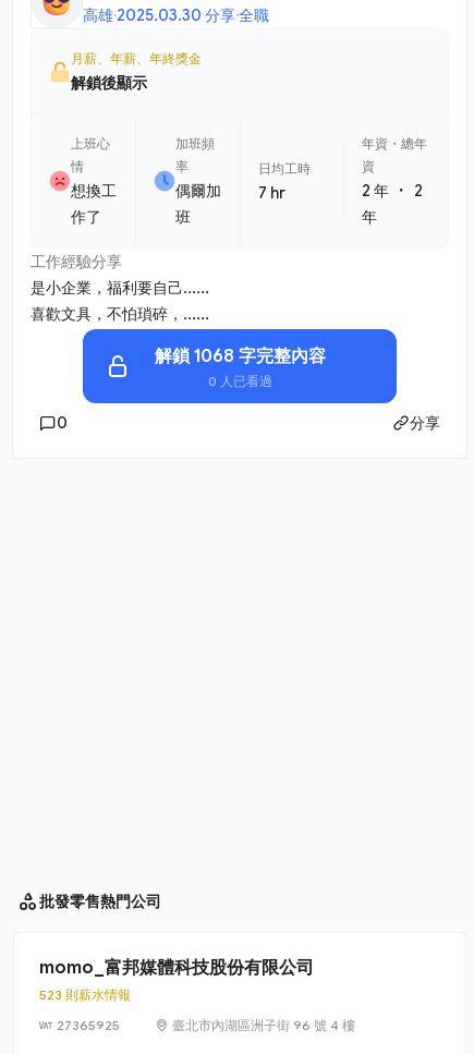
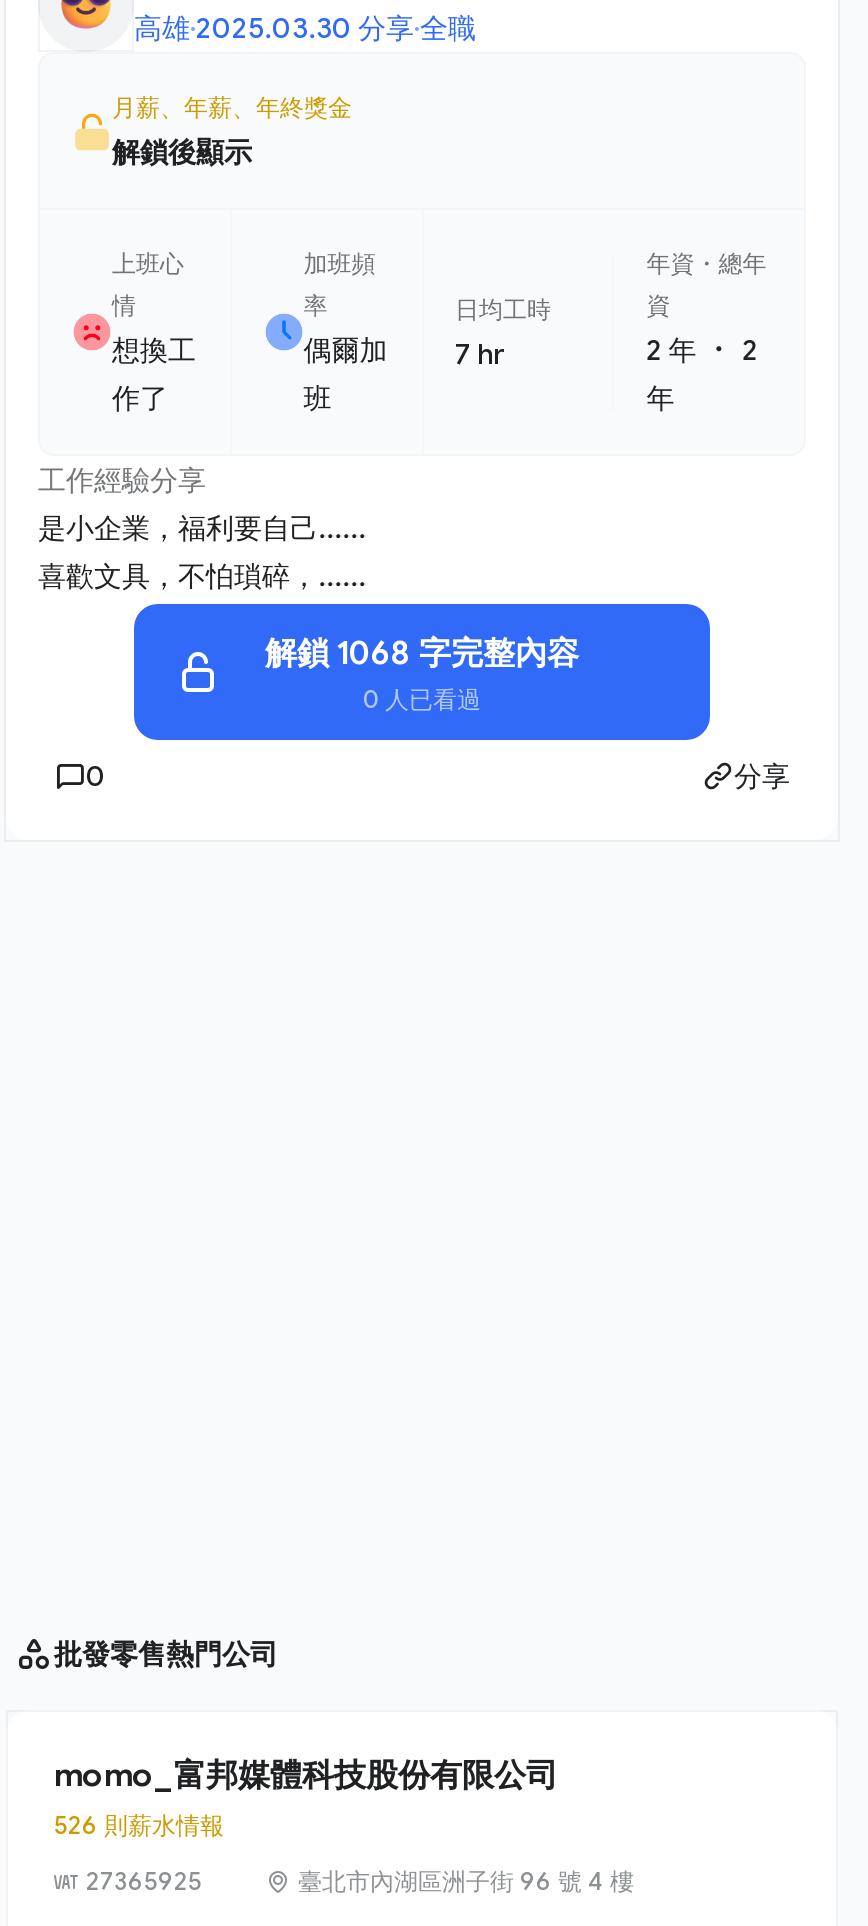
- 523 則薪水情報
+ 526 則薪水情報
